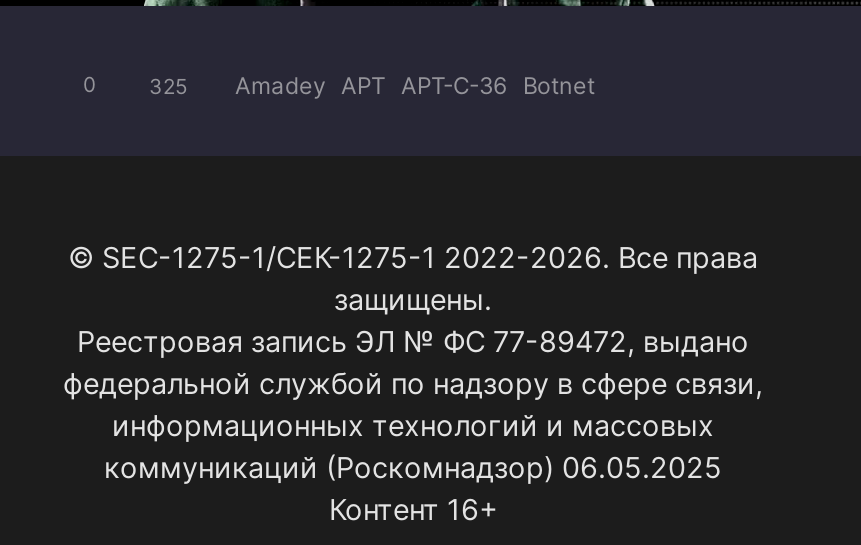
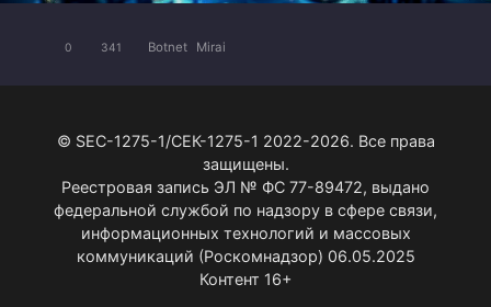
- 325
- Amadey APT APT-C-36 Botnet
+ 341
+ Botnet Mirai
